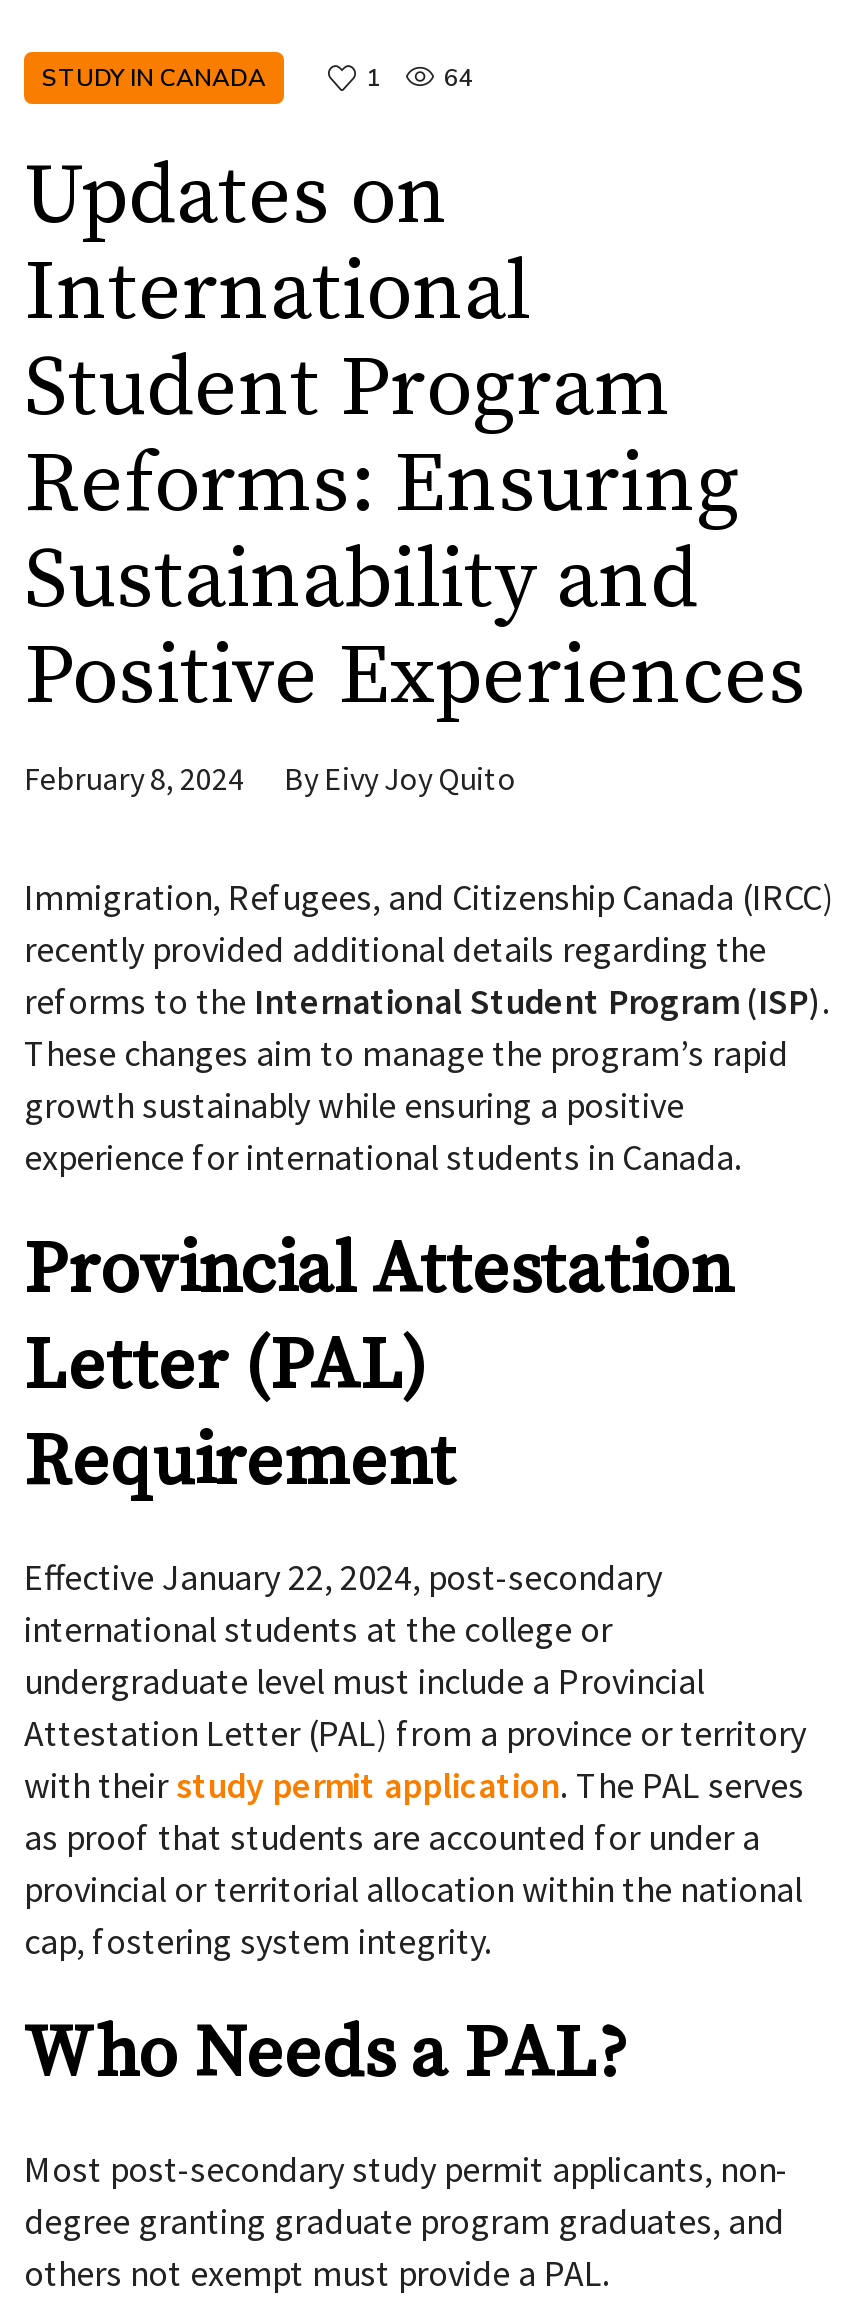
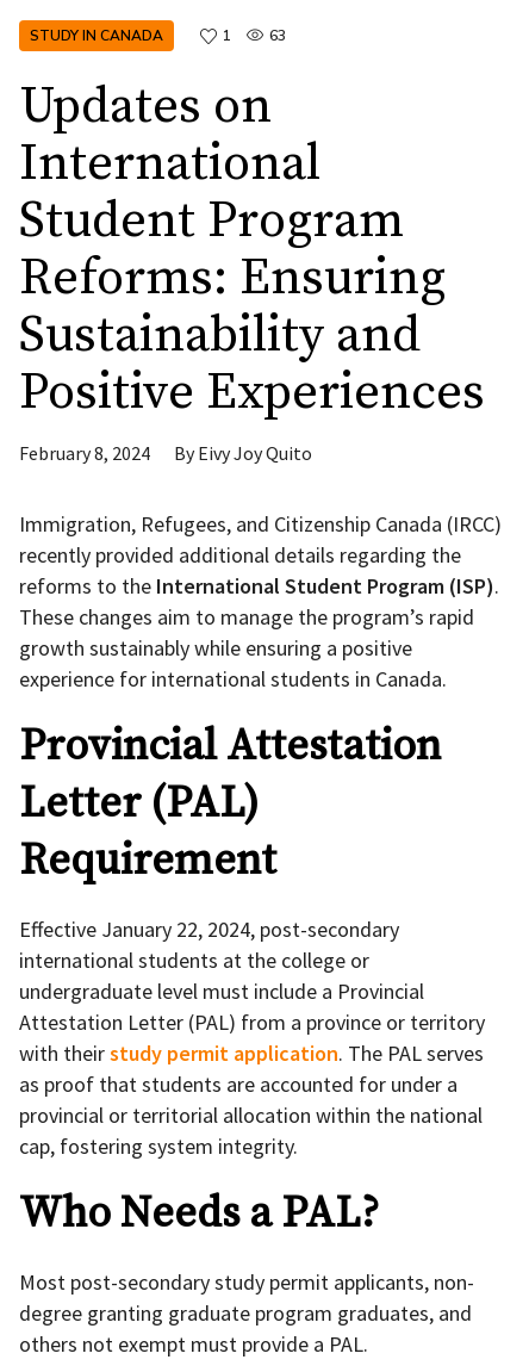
- 1 64
+ 1 63
